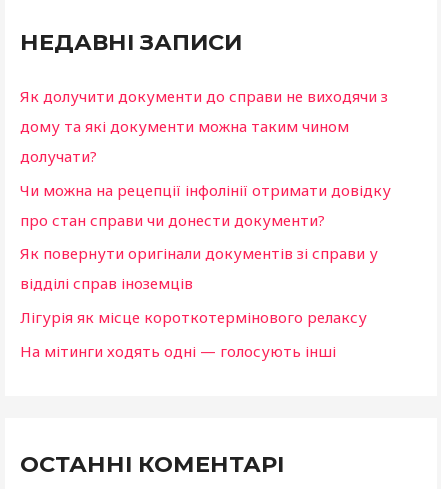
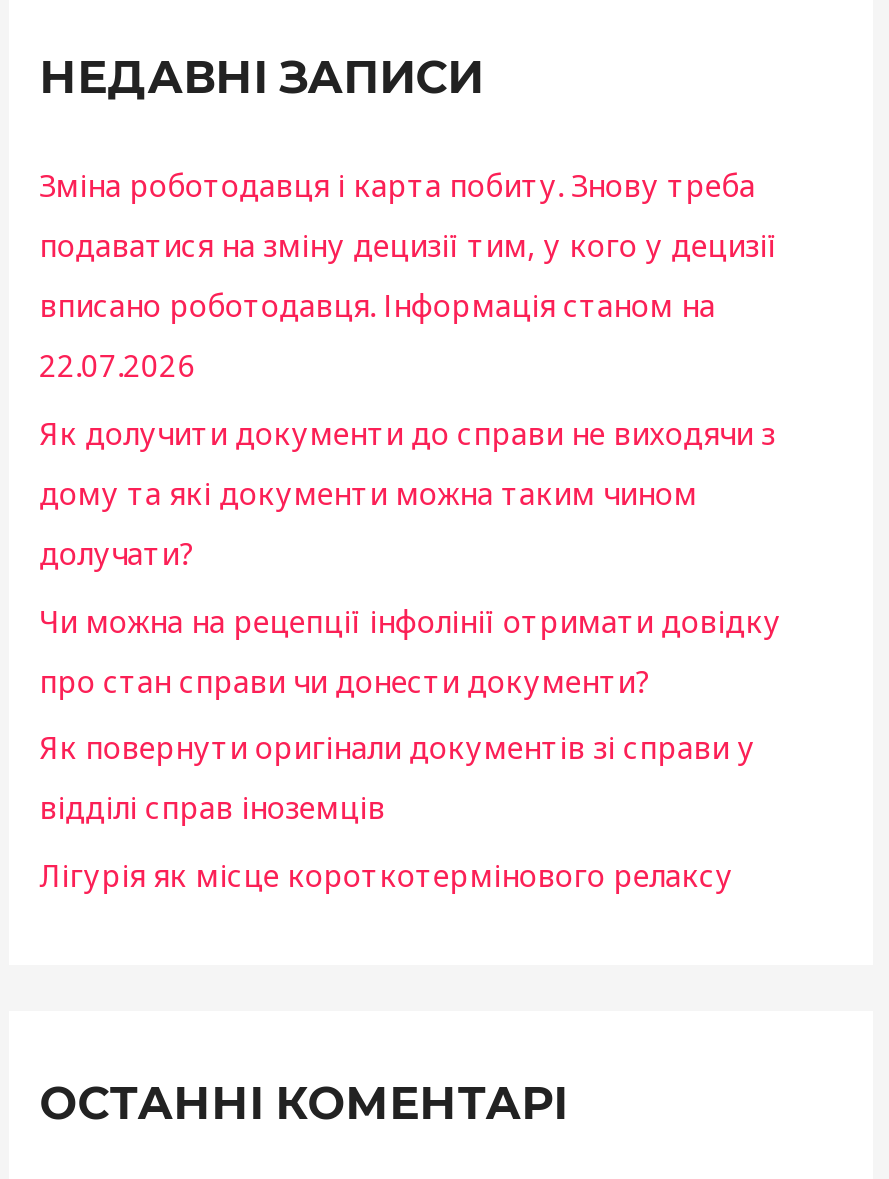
+ Зміна роботодавця і карта побиту. Знову треба
+ подаватися на зміну децизії тим, у кого у децизії
+ вписано роботодавця. Інформація станом на
+ 22.07.2026

moved down: Як долучити документи до справи не виходячи з | дому та які документи можна таким чином | долучати? | Чи можна на рецепції інфолінії отримати довідку | про стан справи чи донести документи? | Як повернути оригінали документів зі справи у | відділі справ іноземців | Лігурія як місце короткотермінового релаксу

- На мітинги ходять одні — голосують інші
